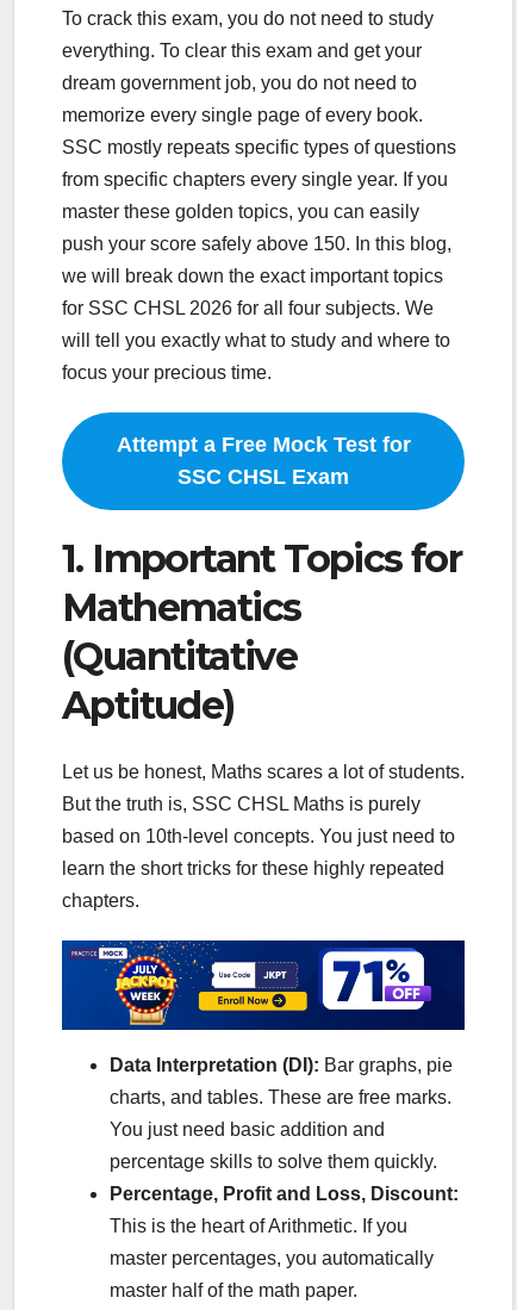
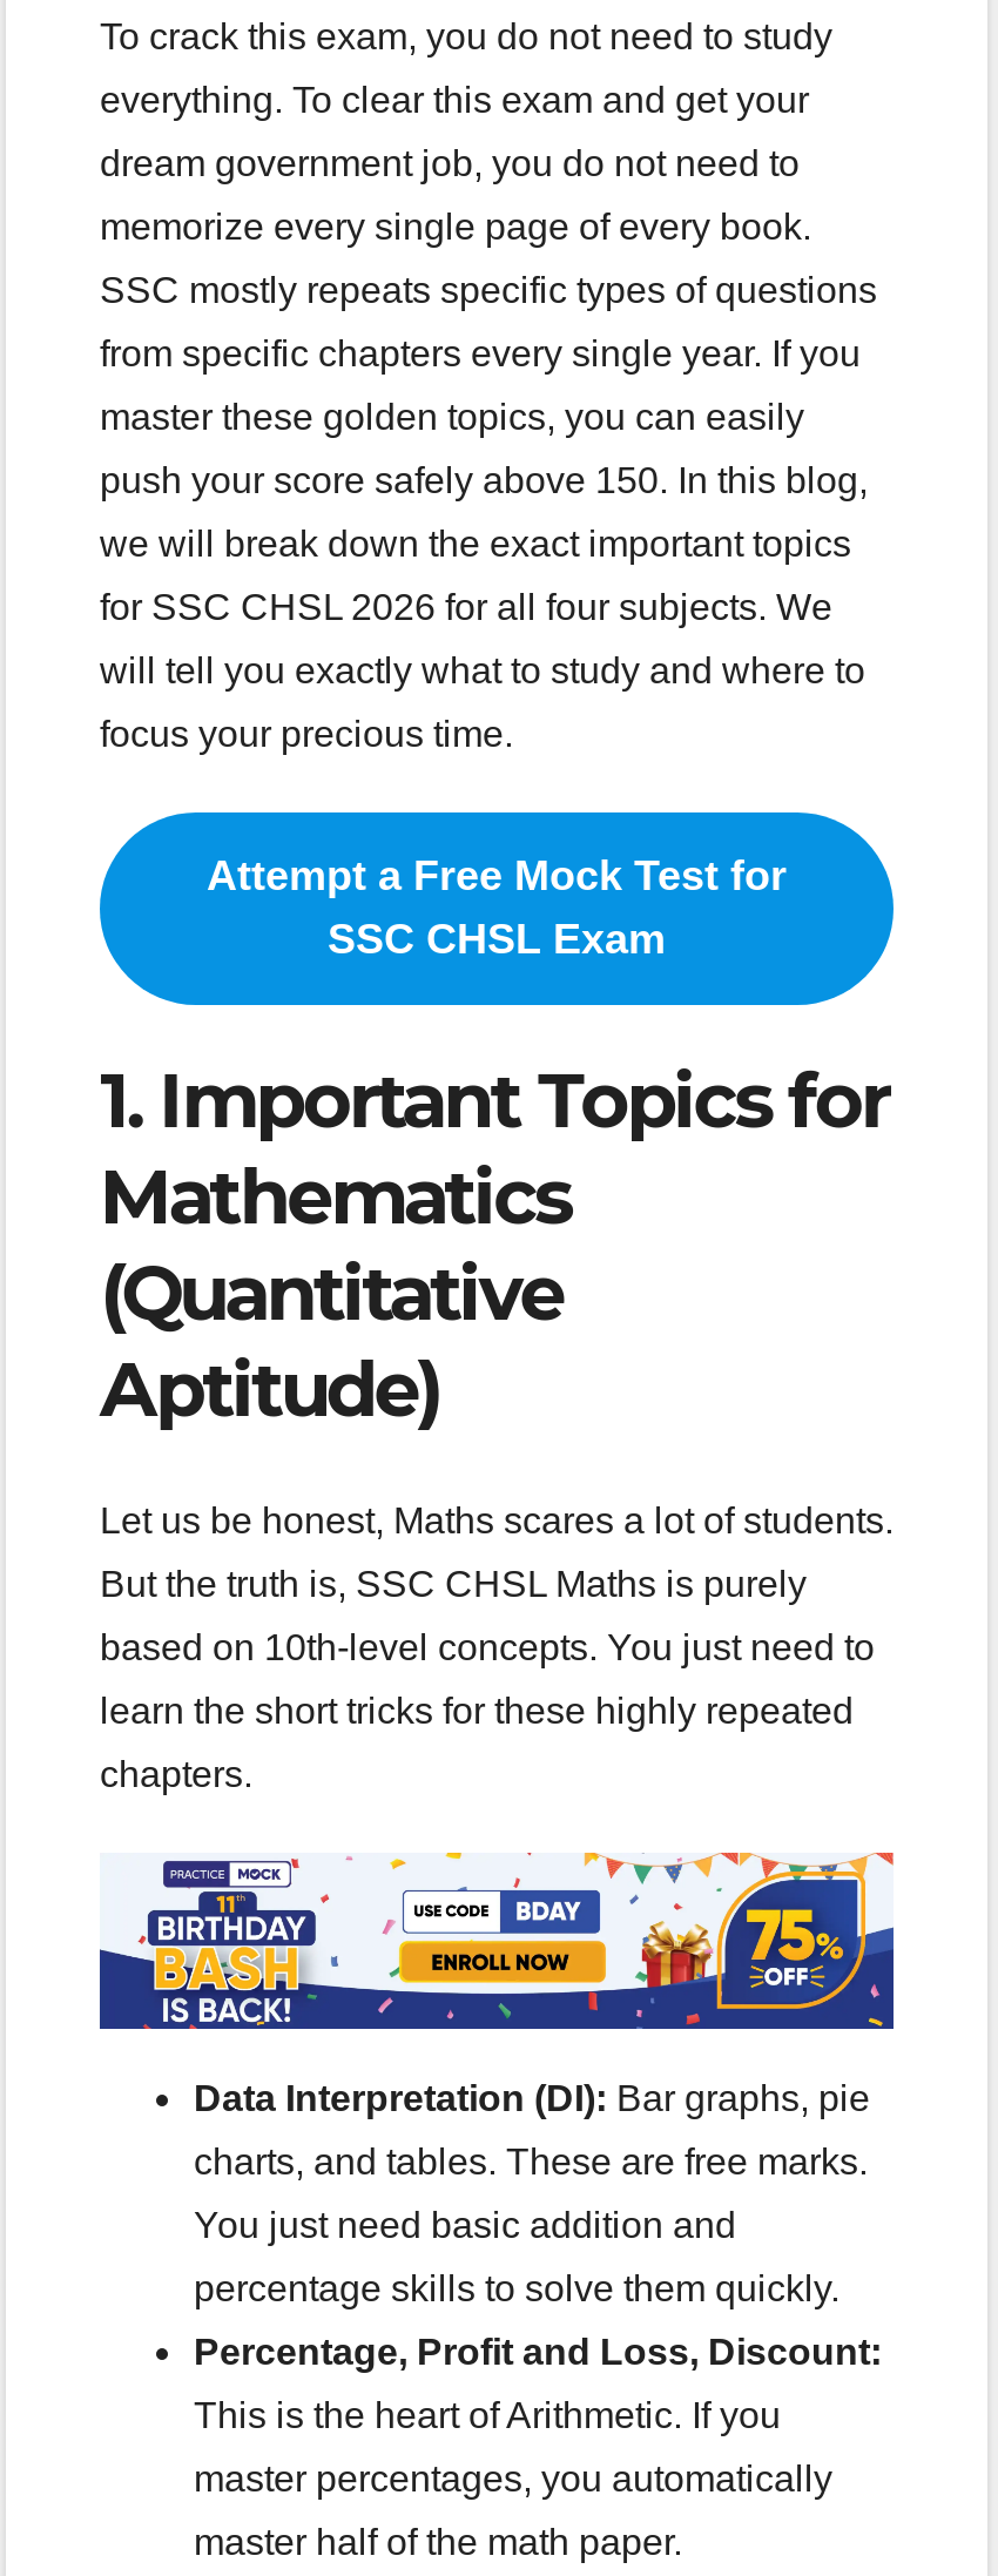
- [image]
+ [image]
